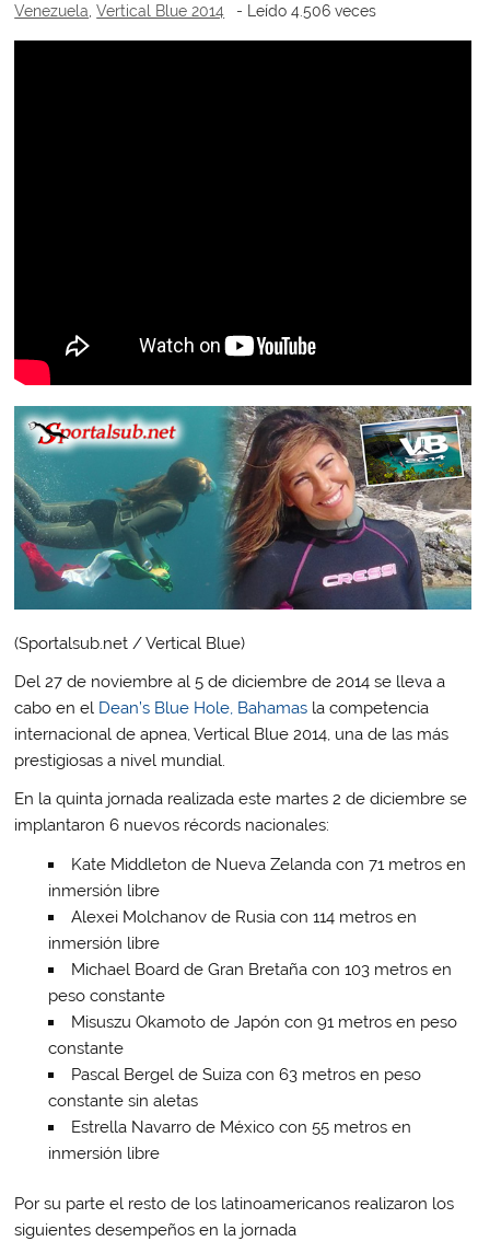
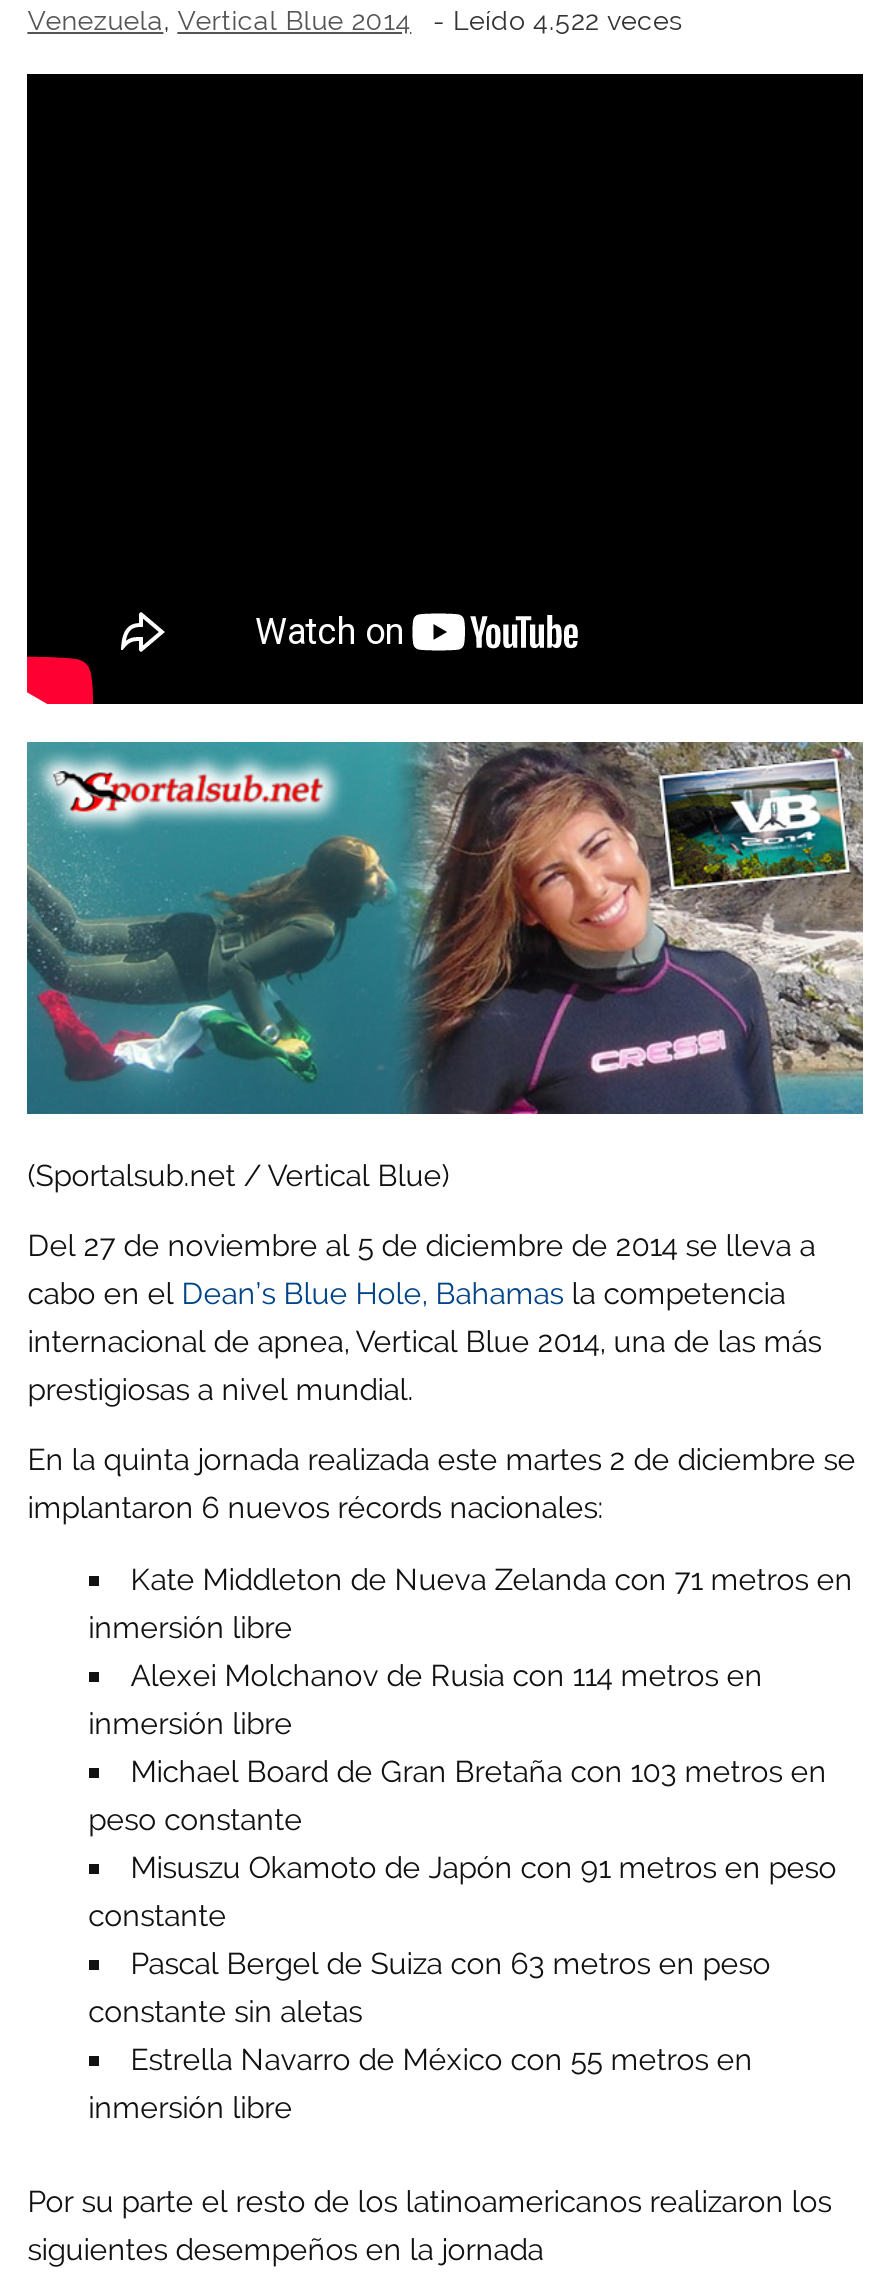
- Venezuela, Vertical Blue 2014 - Leído 4.506 veces
+ Venezuela, Vertical Blue 2014 - Leído 4.522 veces
